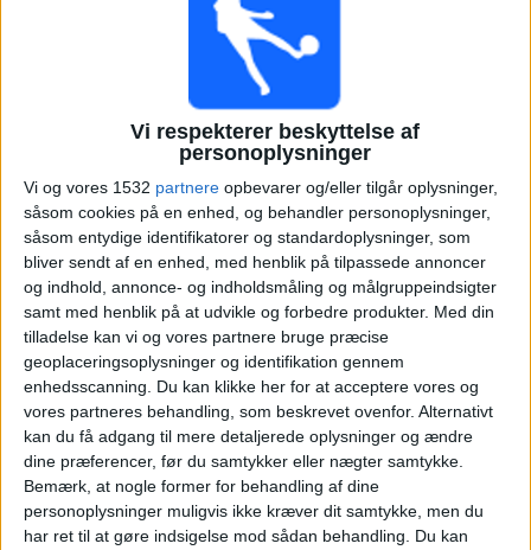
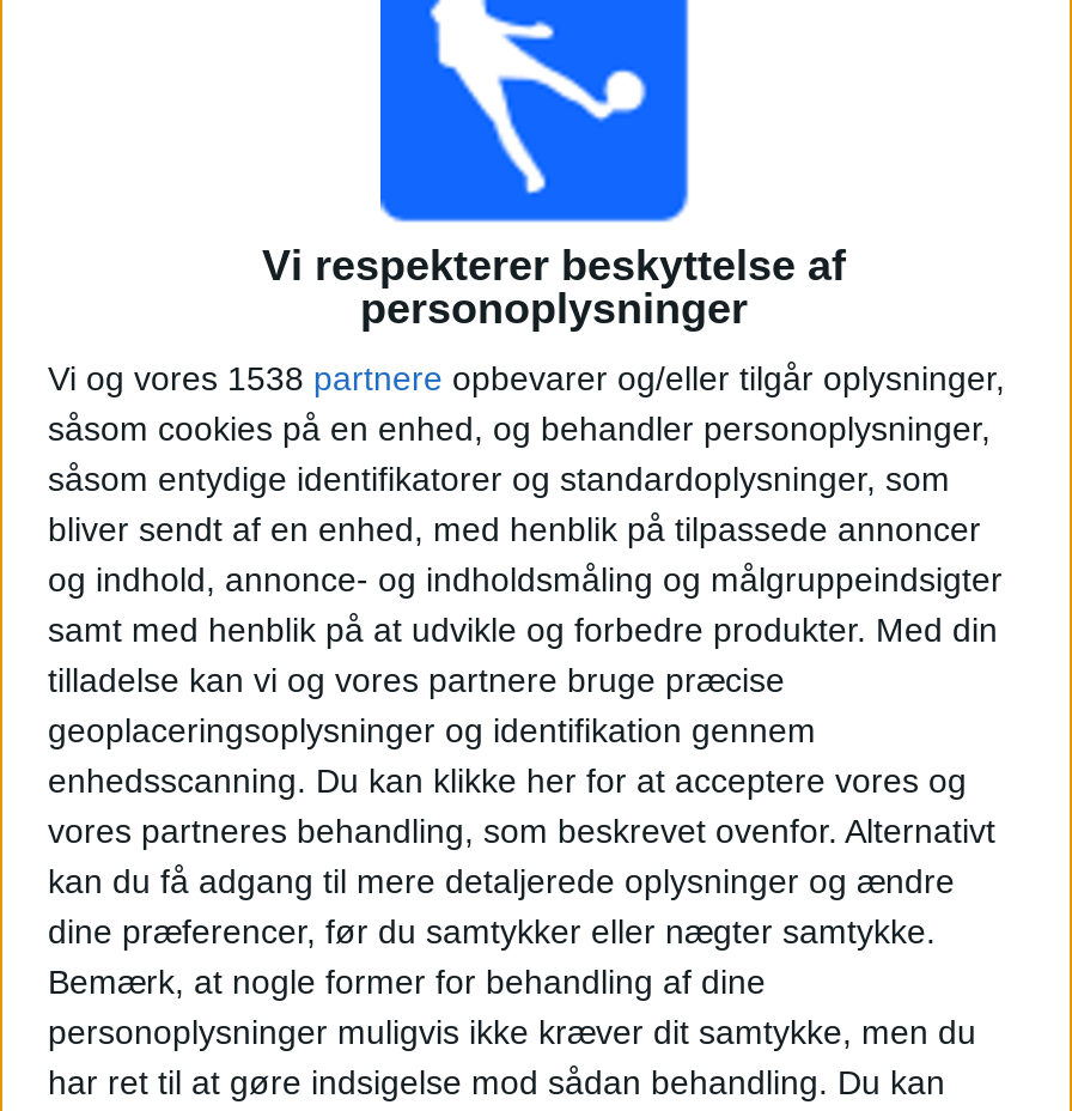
- Vi og vores 1532 partnere opbevarer og/eller tilgår oplysninger,
+ Vi og vores 1538 partnere opbevarer og/eller tilgår oplysninger,
